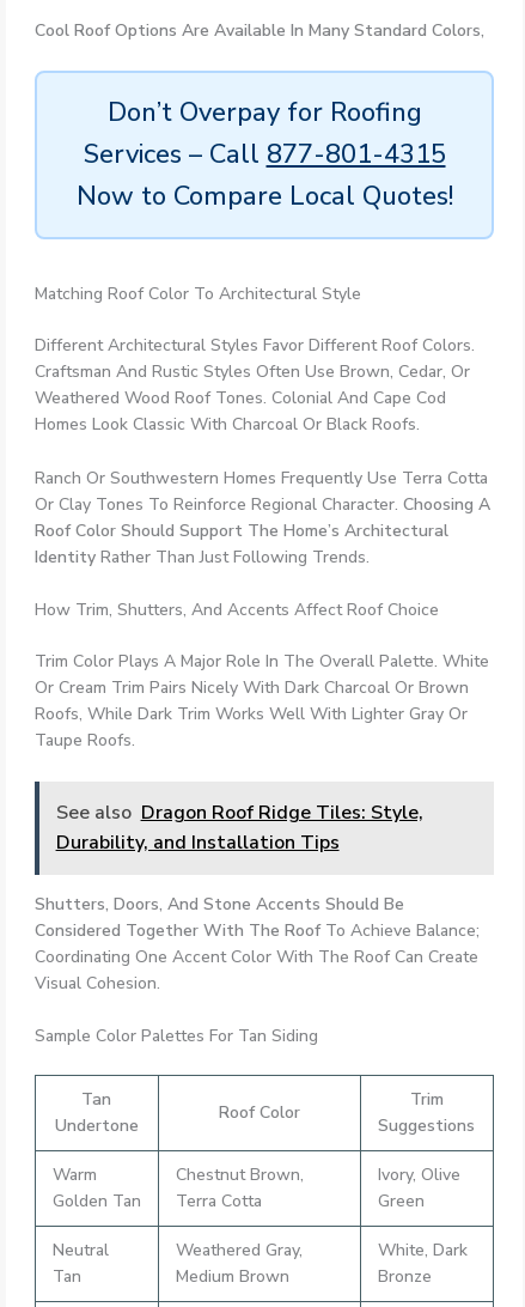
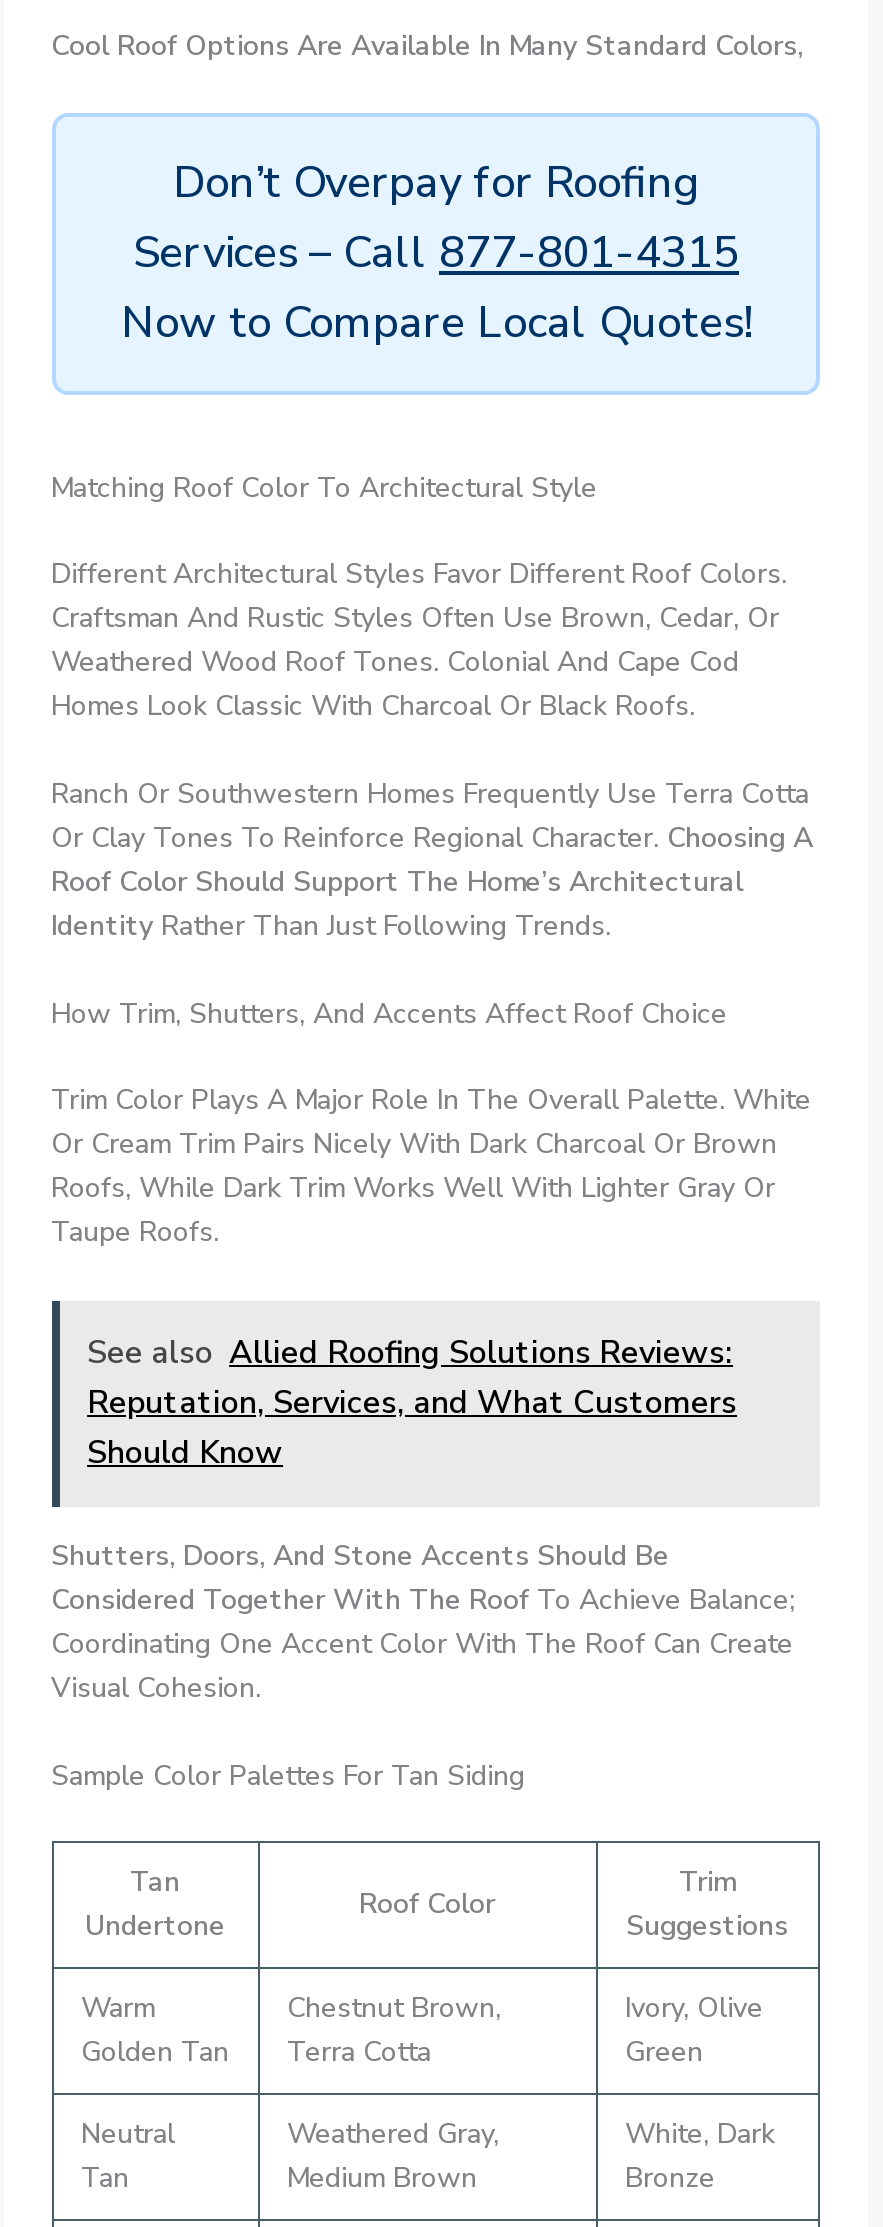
- See also Dragon Roof Ridge Tiles: Style,
- Durability, and Installation Tips
+ See also Allied Roofing Solutions Reviews:
+ Reputation, Services, and What Customers
+ Should Know
